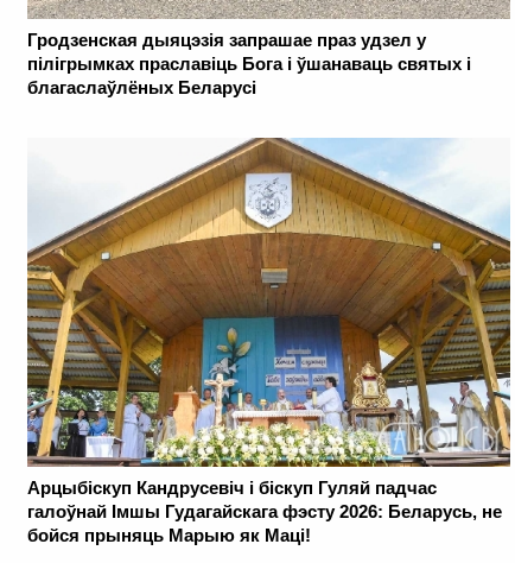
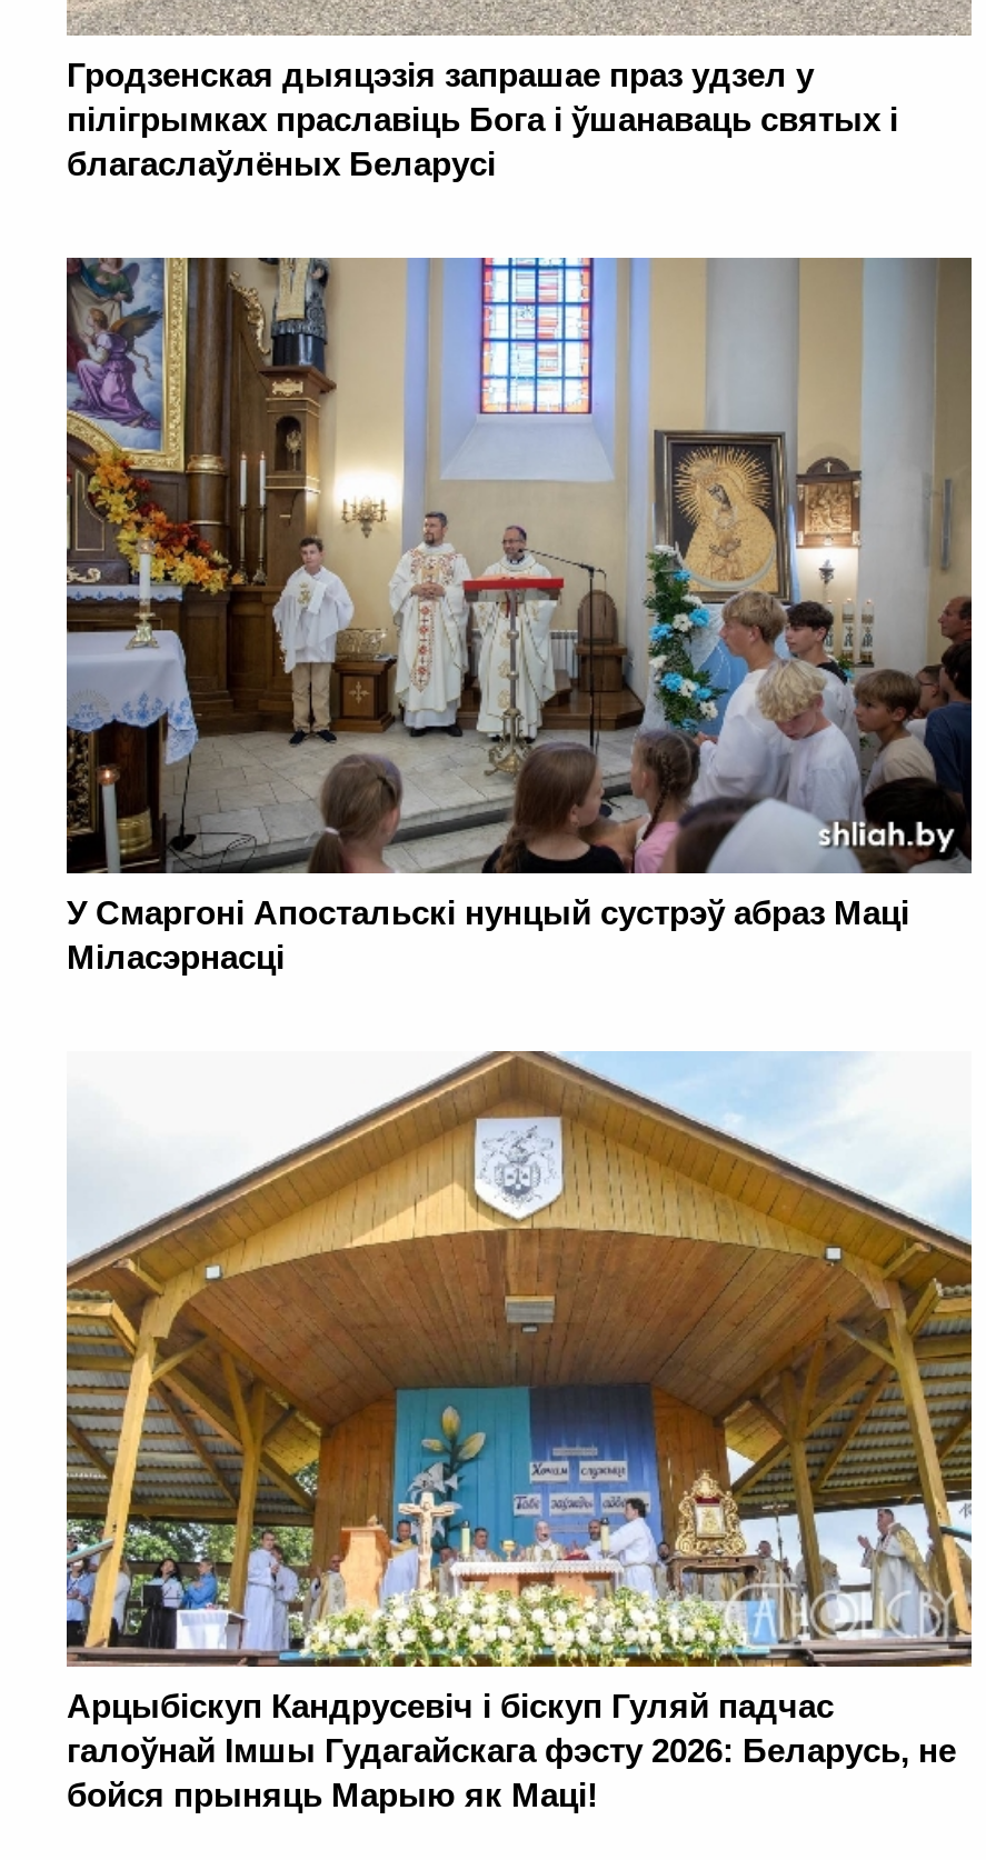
+ [image]
+ У Смаргоні Апостальскі нунцый сустрэў абраз Маці
+ Міласэрнасці
